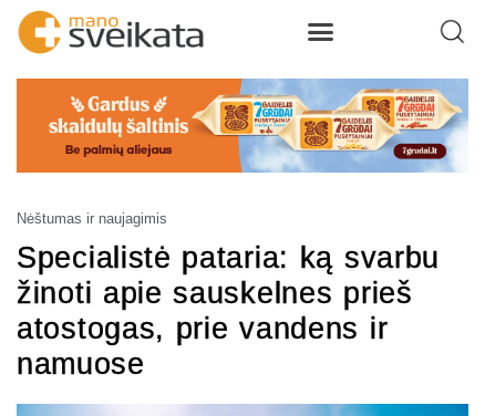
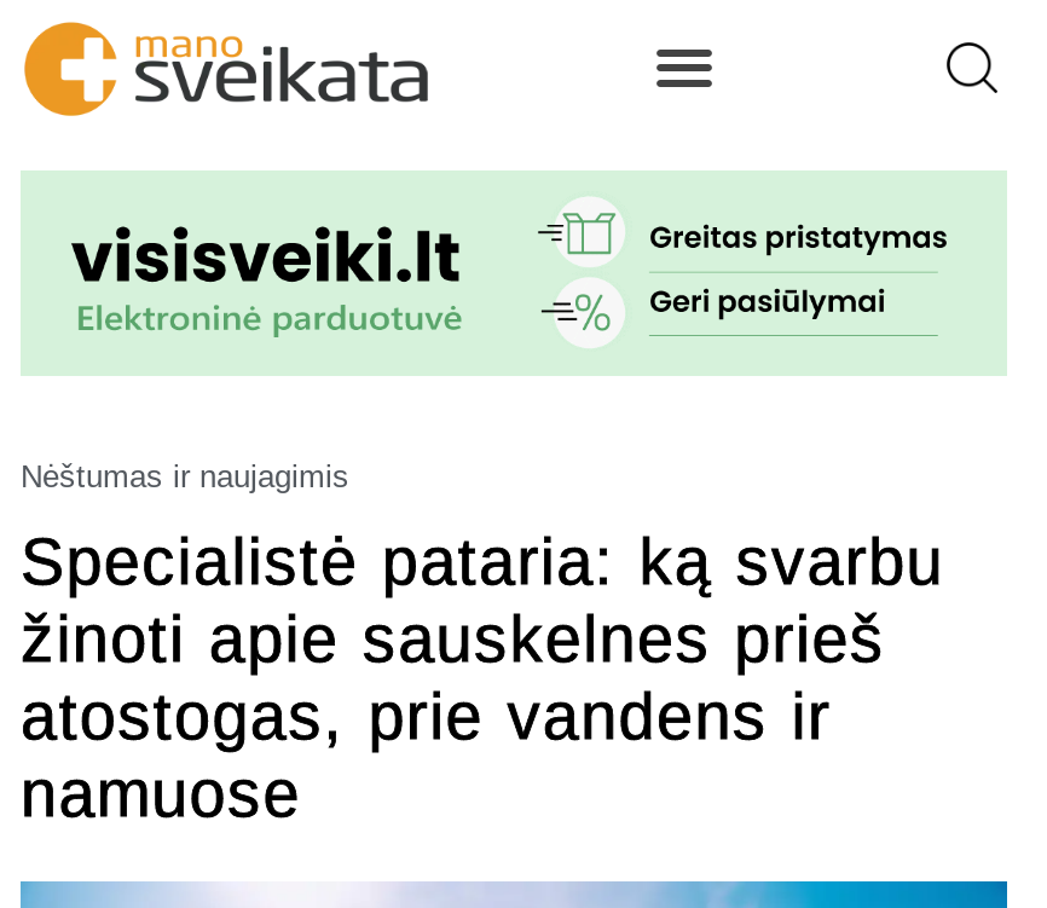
- [image]
+ [image]
